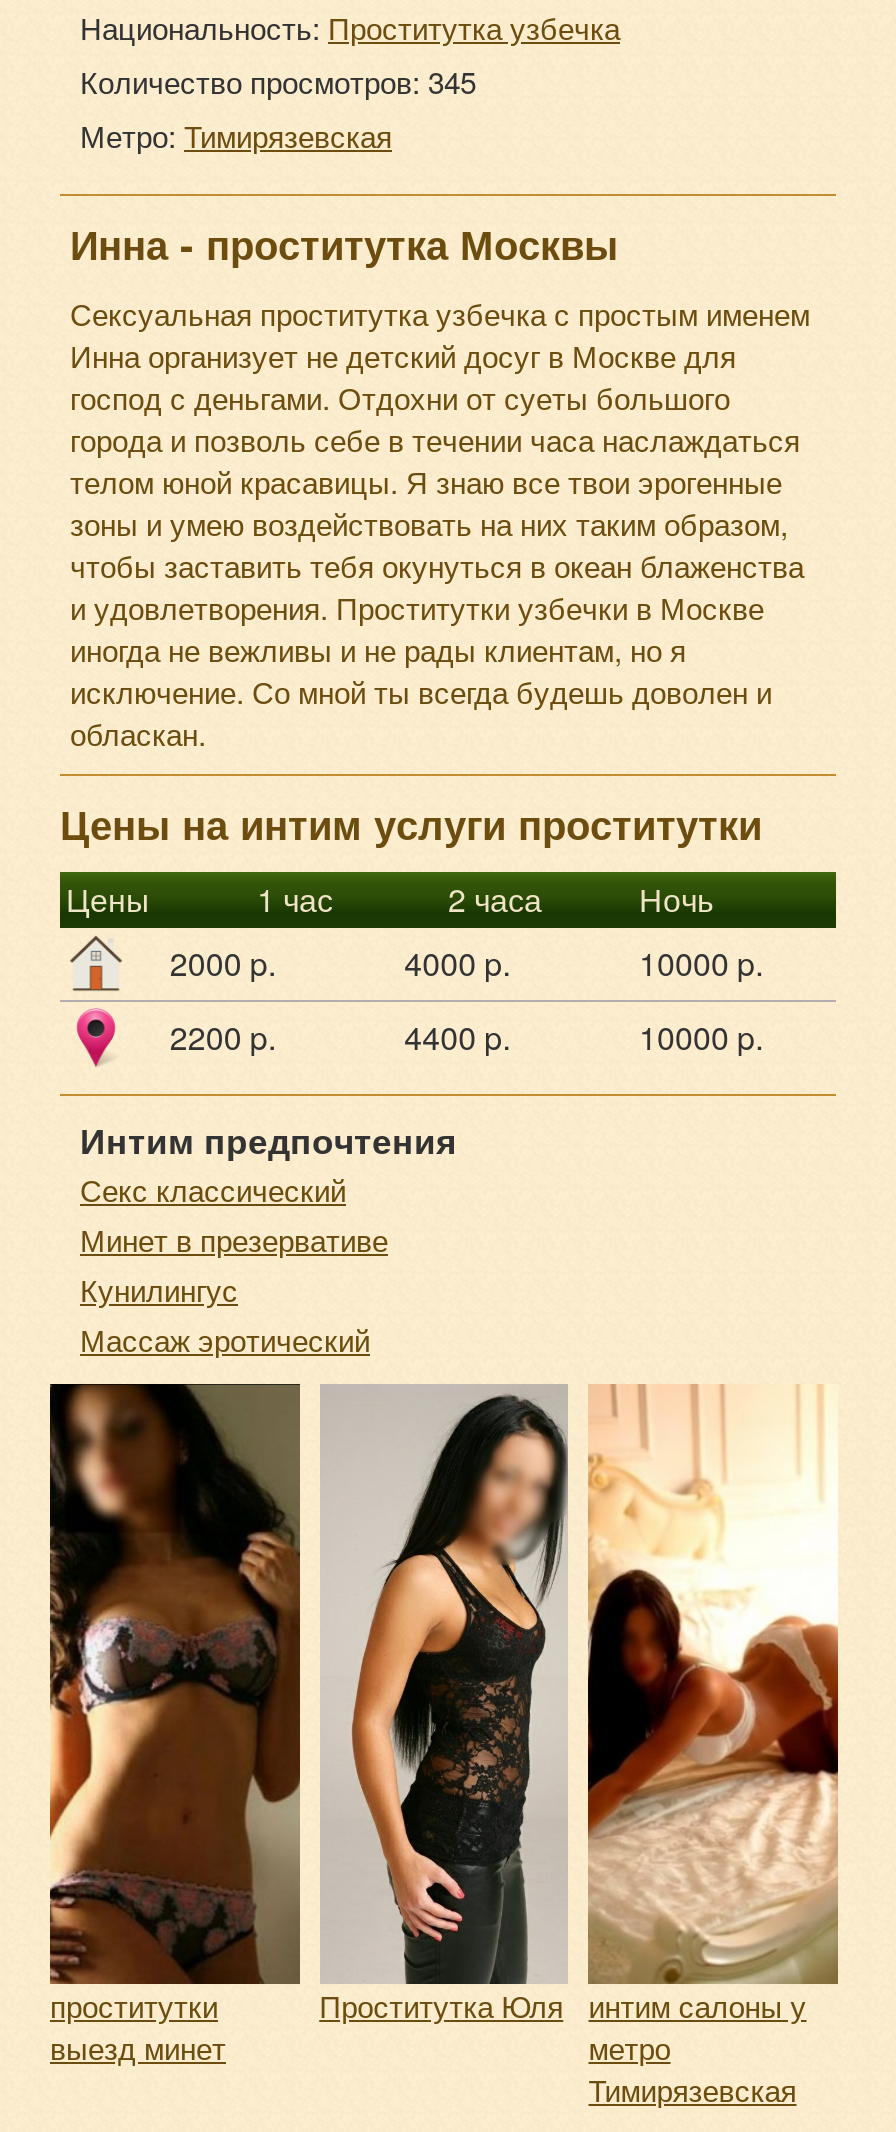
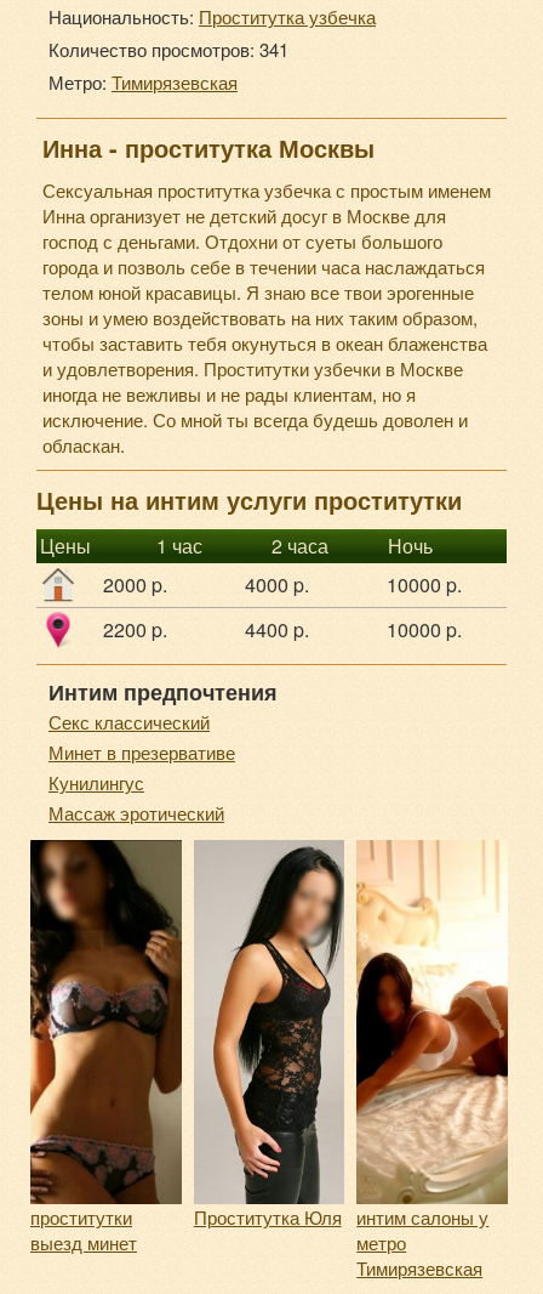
- Количество просмотров: 345
+ Количество просмотров: 341
